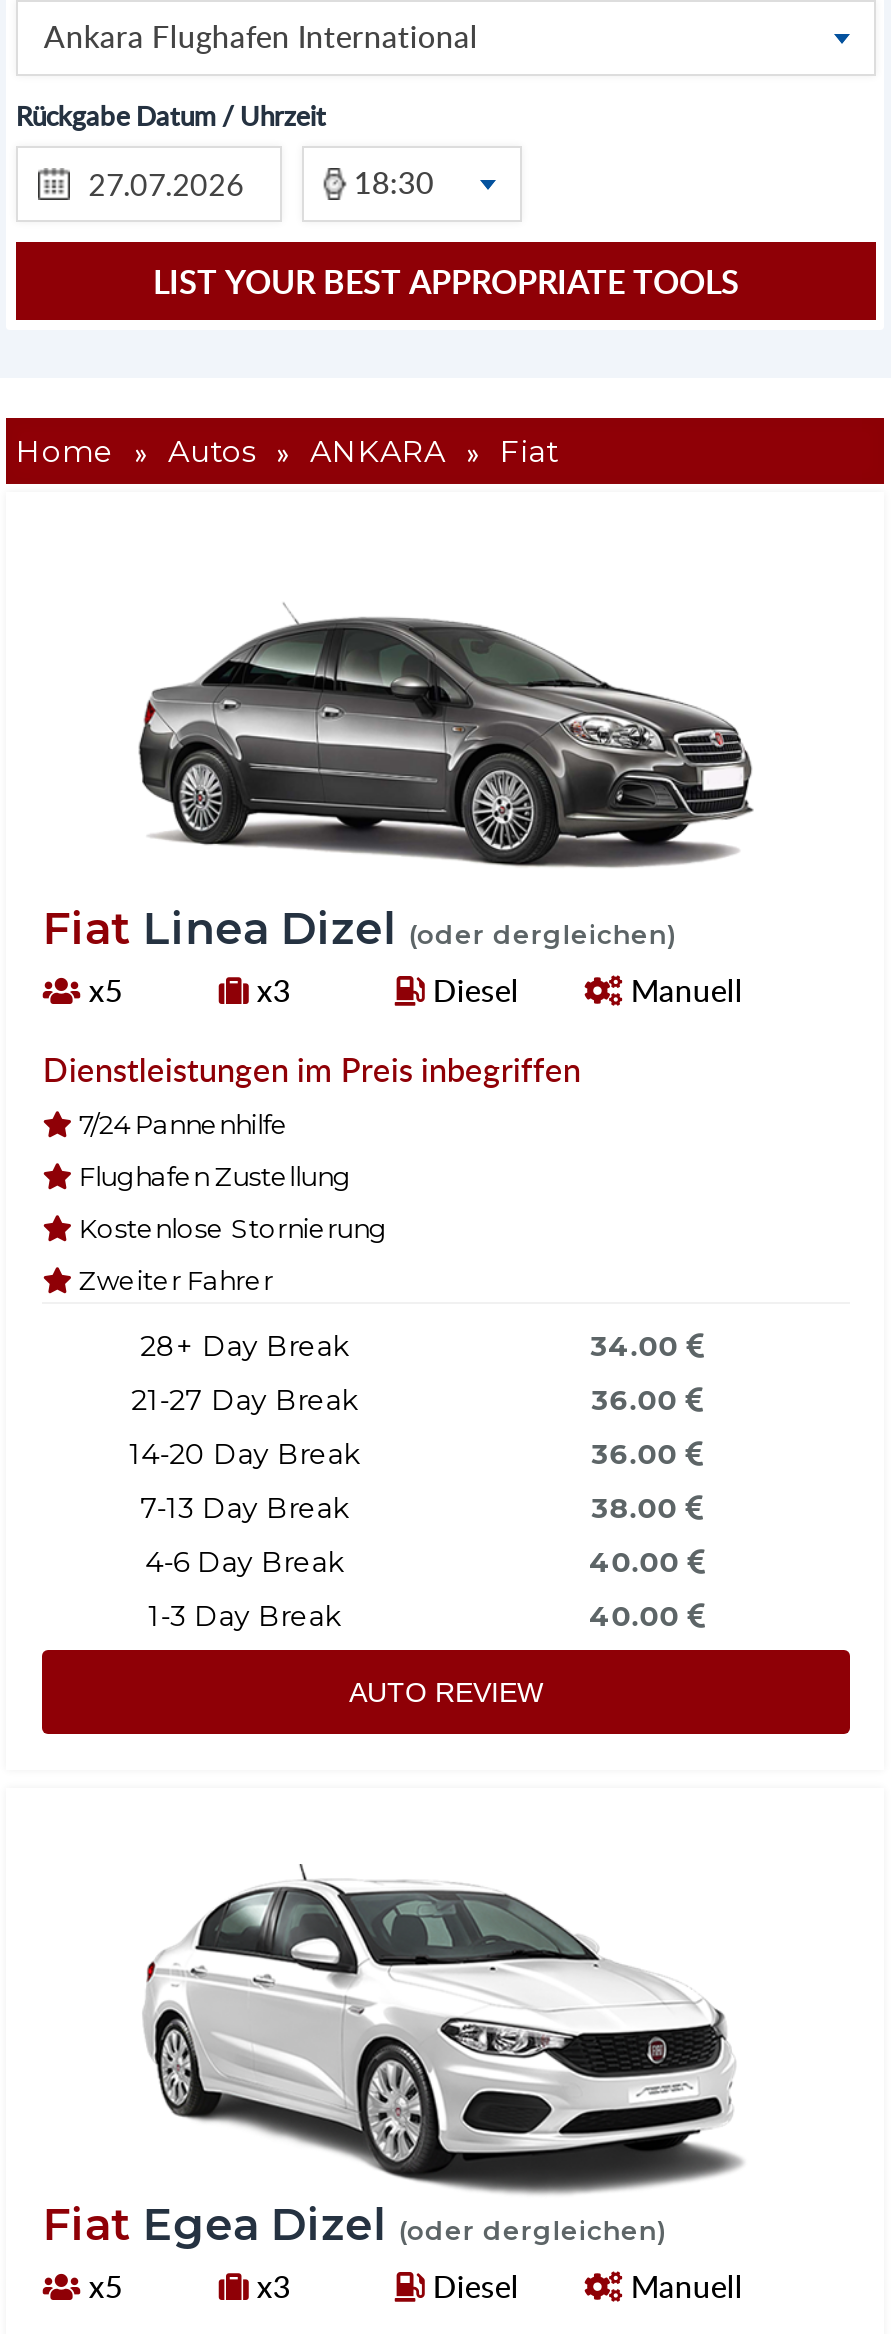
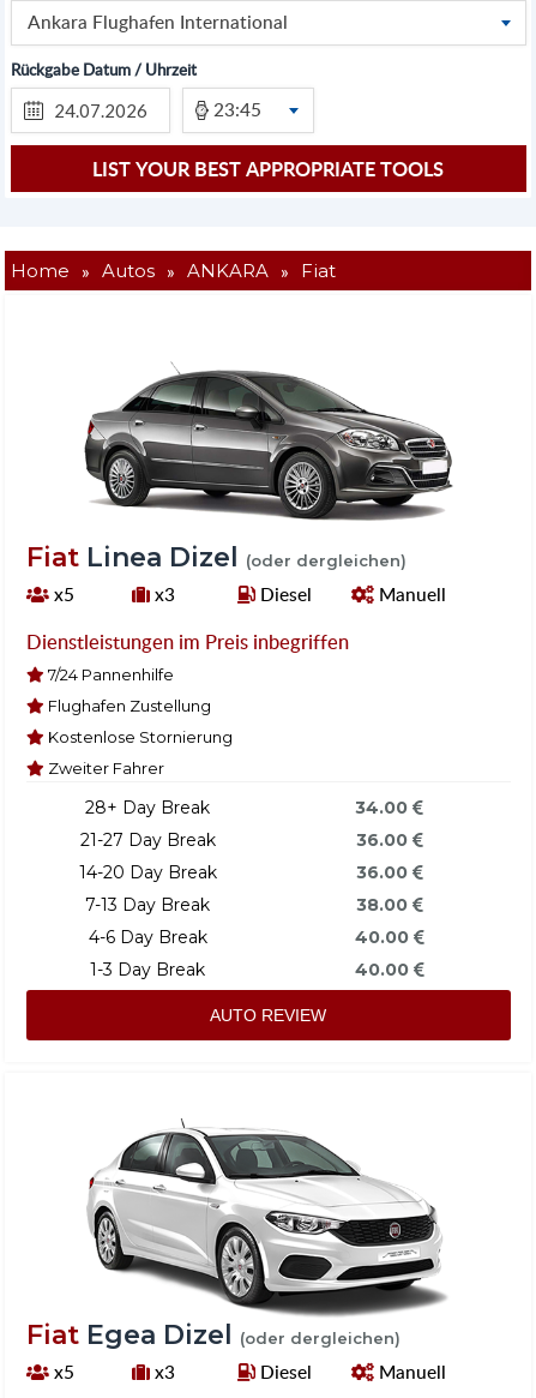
- 18:30
+ 23:45
